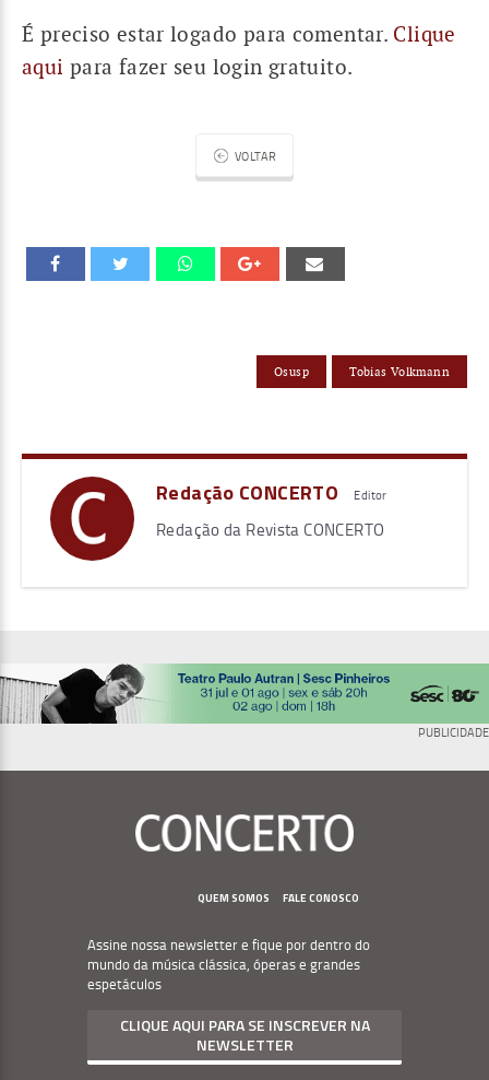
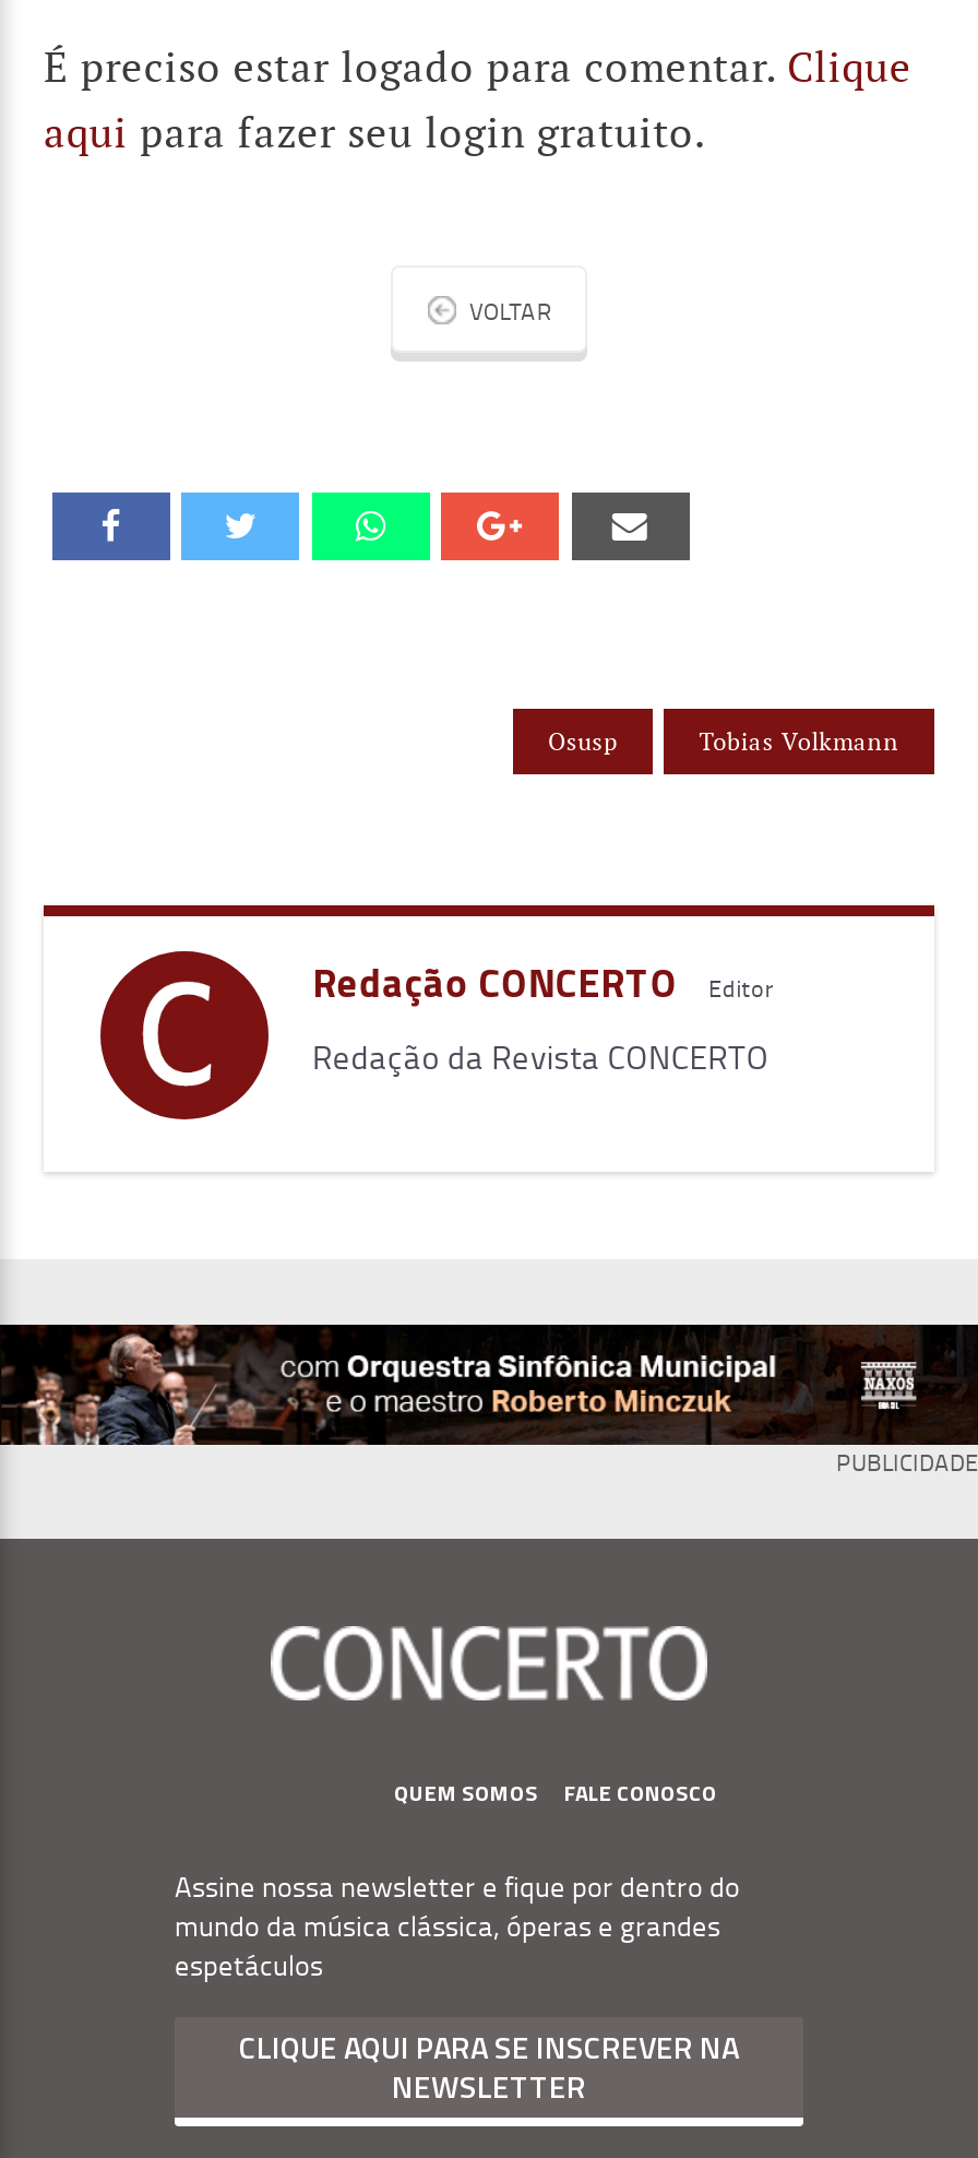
- [image]
+ [image]
